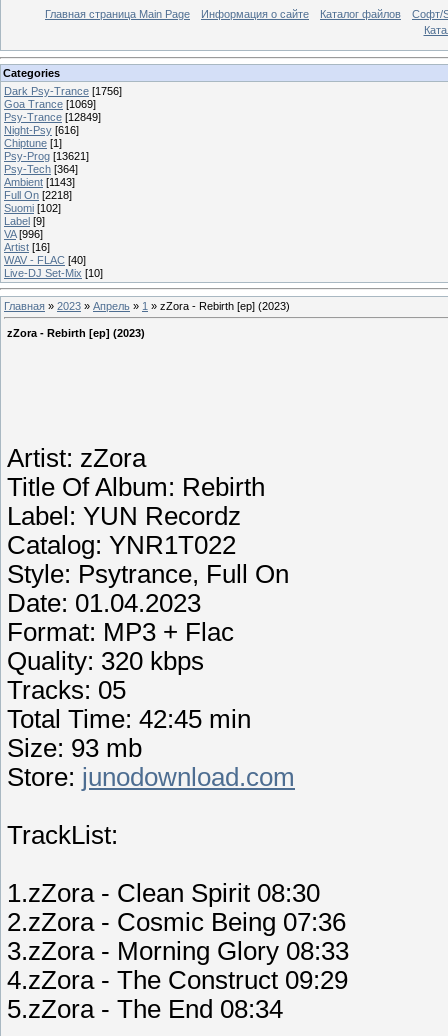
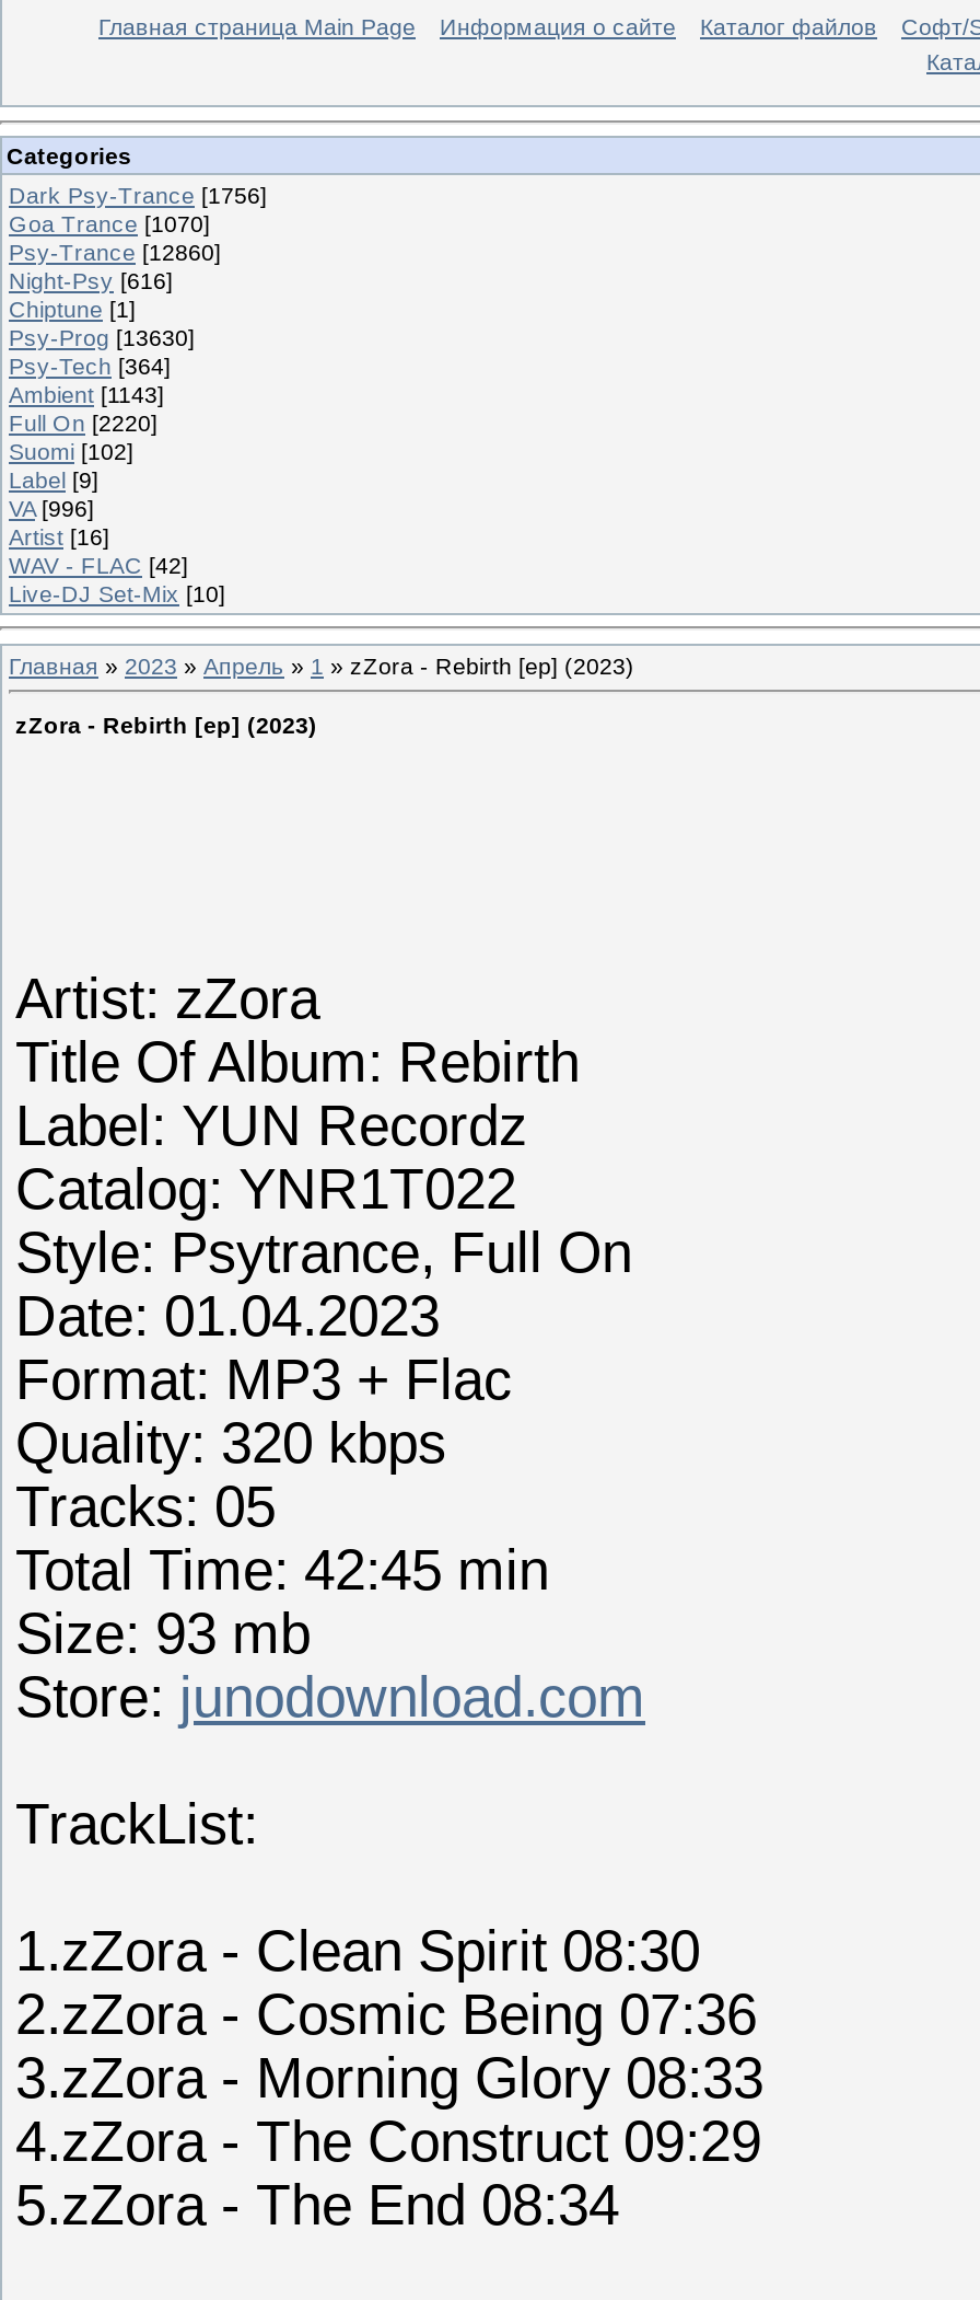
- Goa Trance [1069]
+ Goa Trance [1070]

- Psy-Trance [12849]
+ Psy-Trance [12860]

- Psy-Prog [13621]
+ Psy-Prog [13630]

- Full On [2218]
+ Full On [2220]

- WAV - FLAC [40]
+ WAV - FLAC [42]
